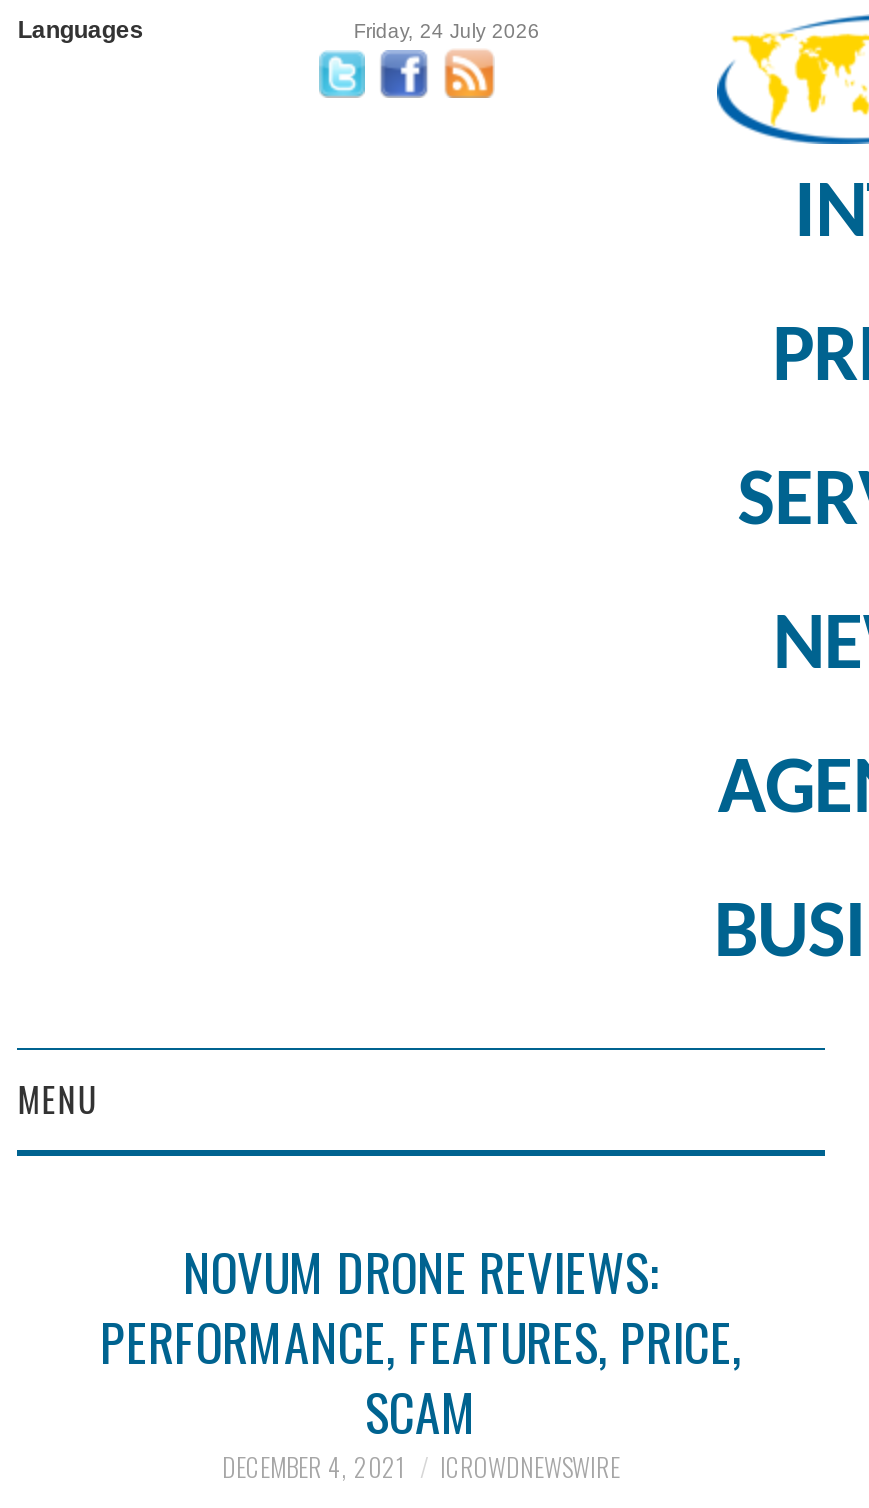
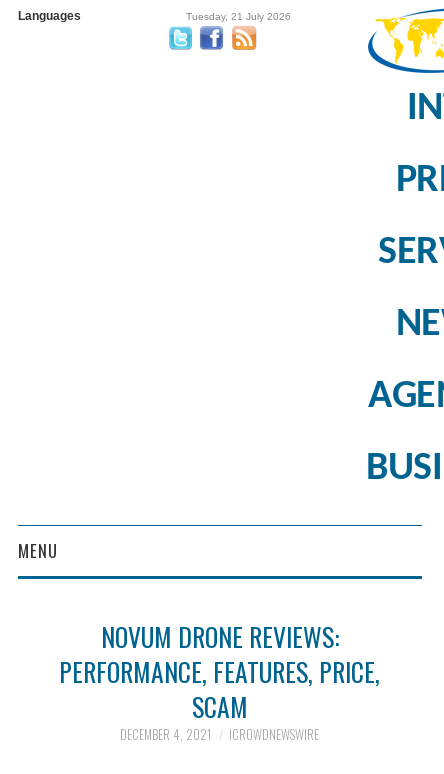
- Friday, 24 July 2026
+ Tuesday, 21 July 2026
